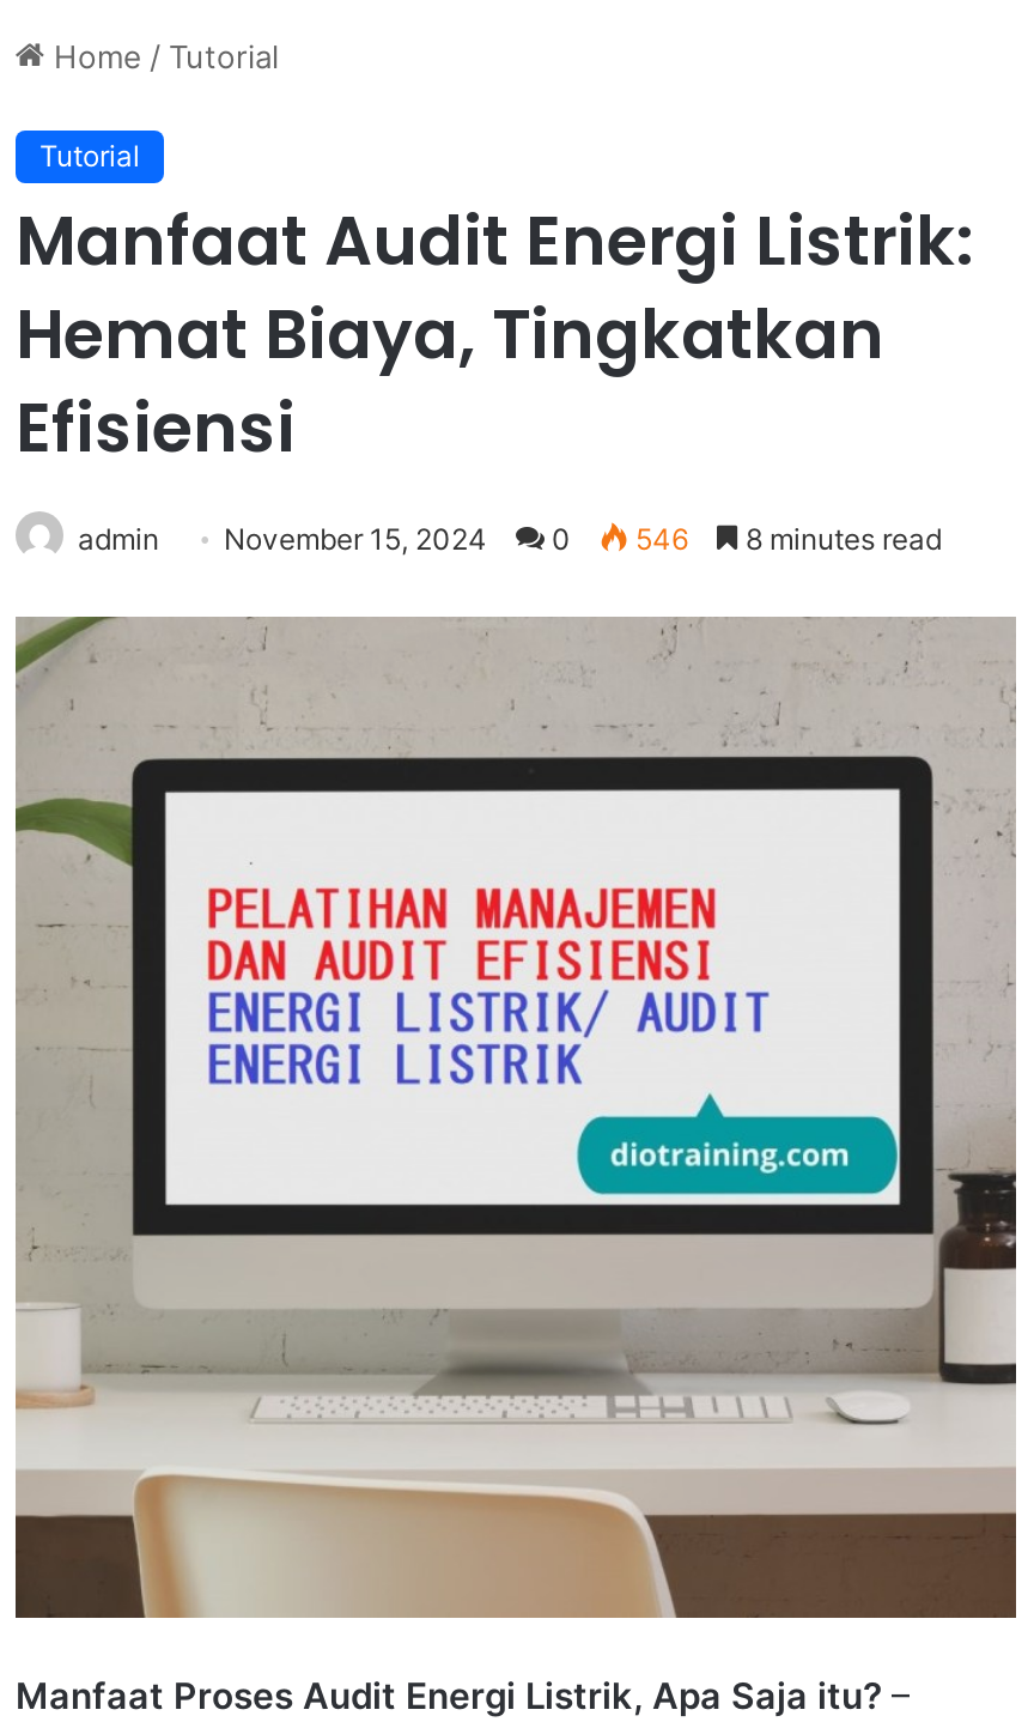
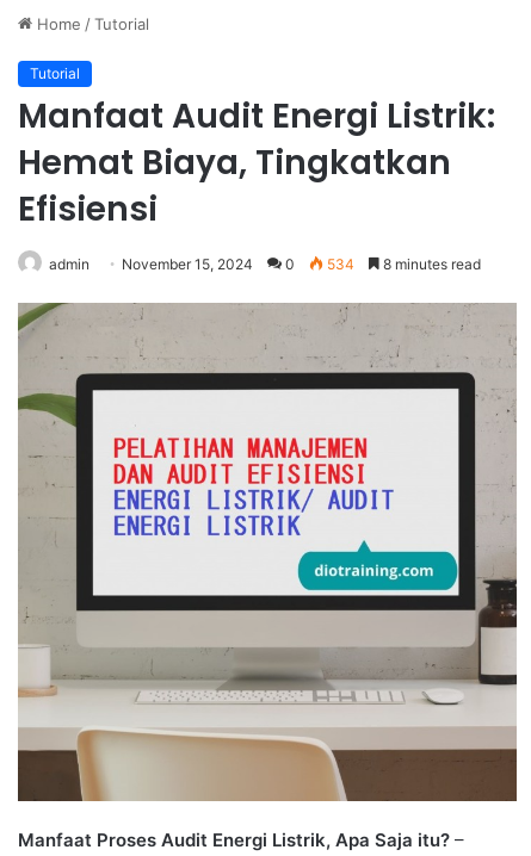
- admin November 15, 2024 0 546 8 minutes read
+ admin November 15, 2024 0 534 8 minutes read
